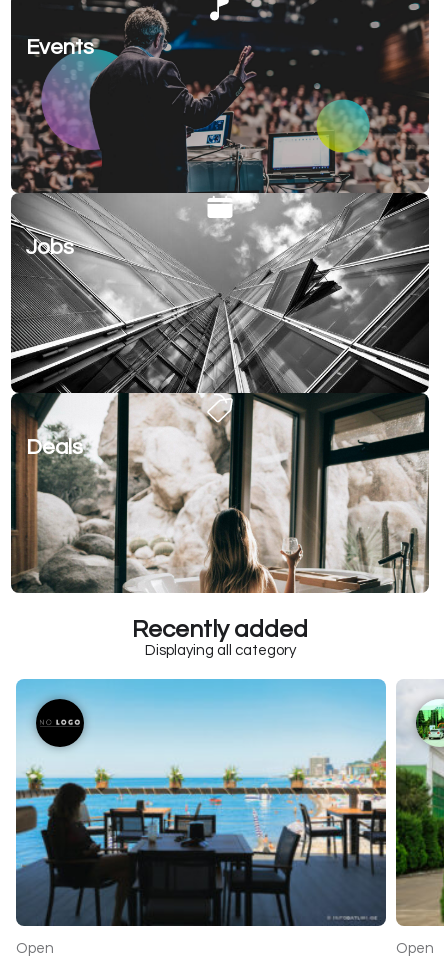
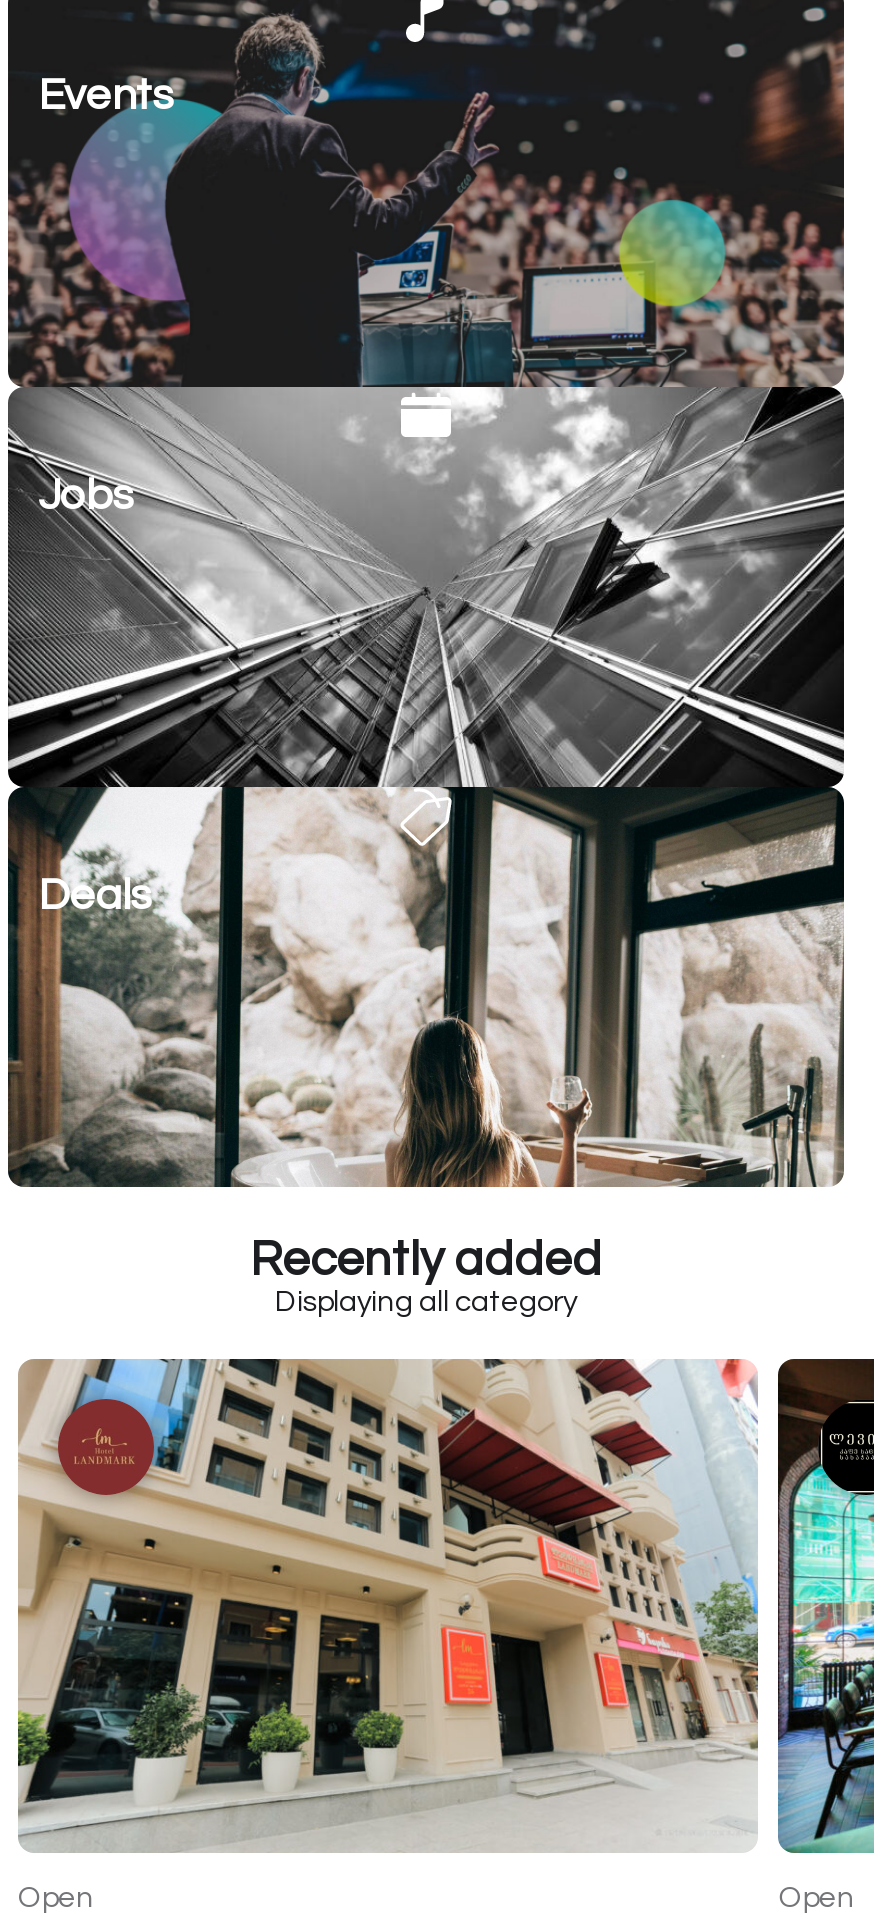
- [image]
+ [image]

- [image]
+ [image]
